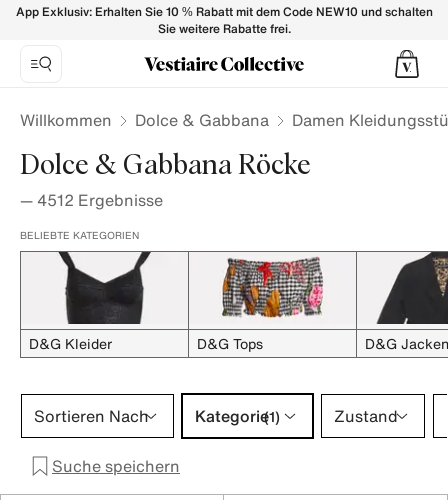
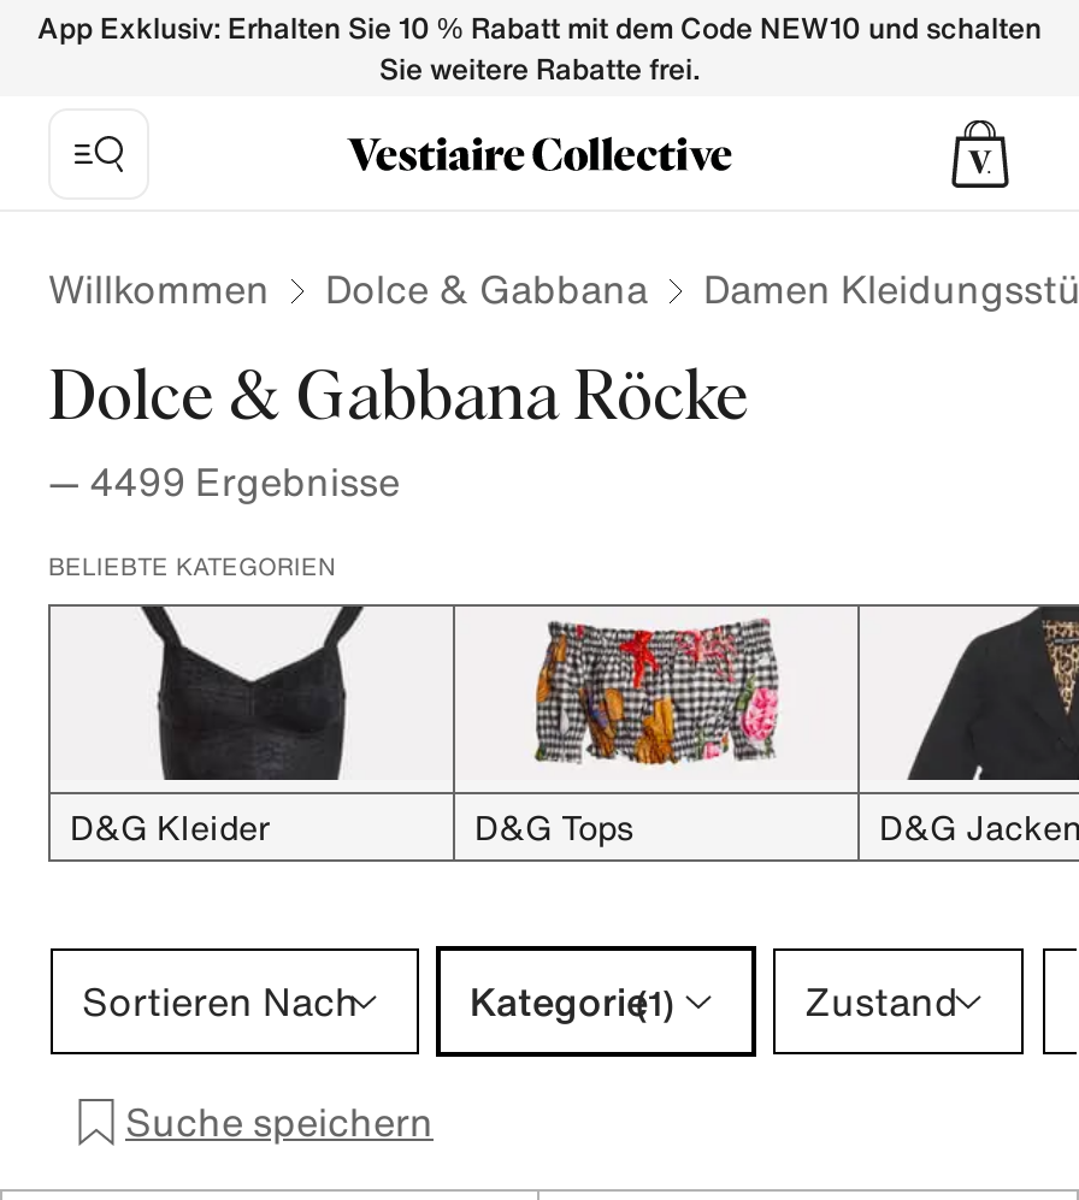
- — 4512 Ergebnisse
+ — 4499 Ergebnisse
